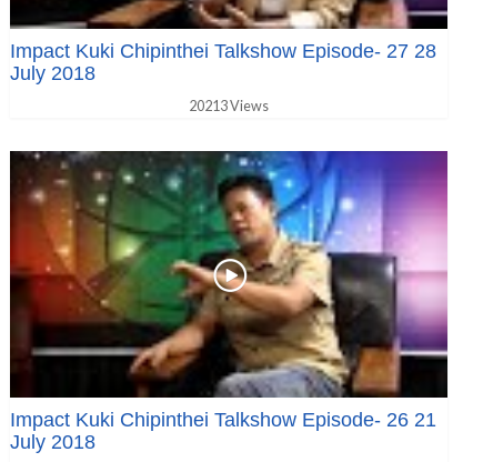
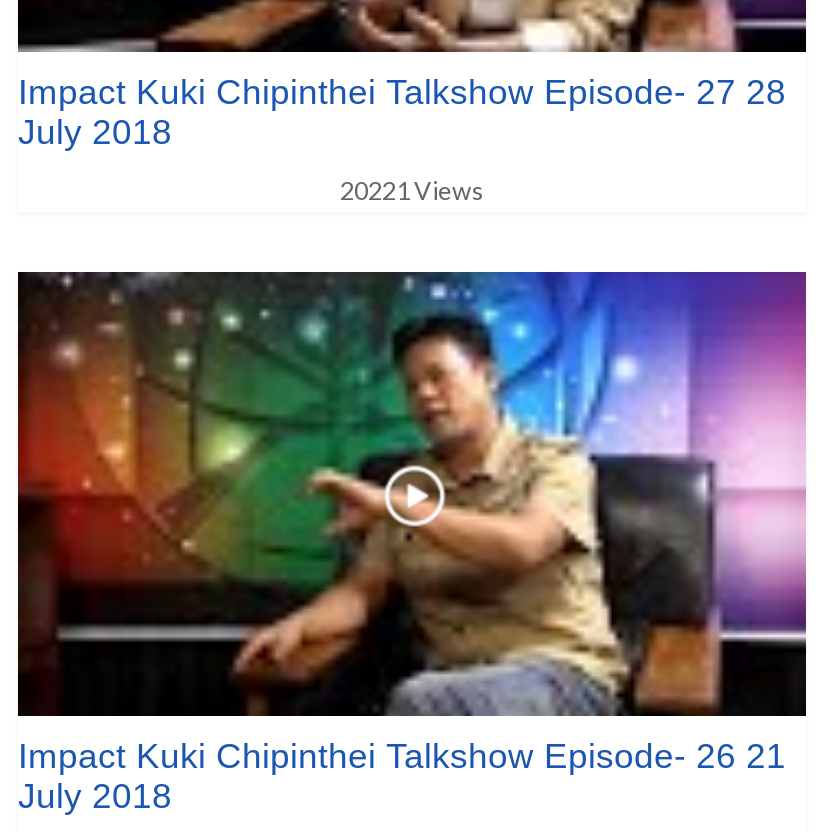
- 20213 Views
+ 20221 Views
